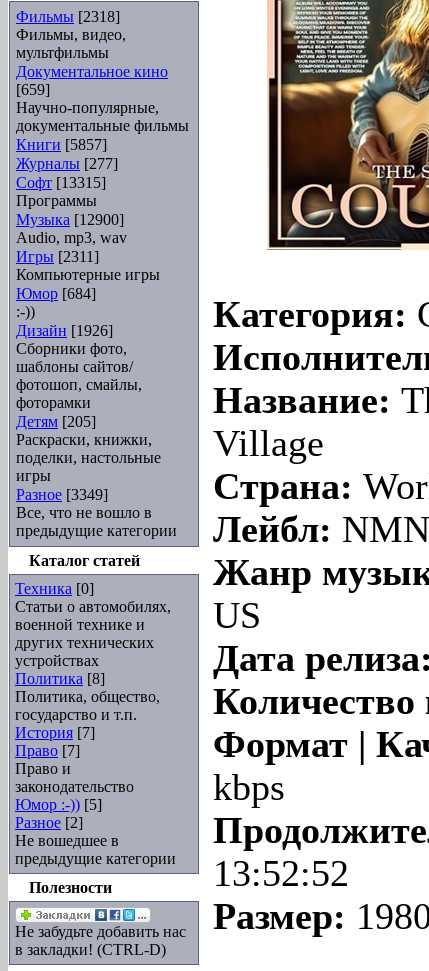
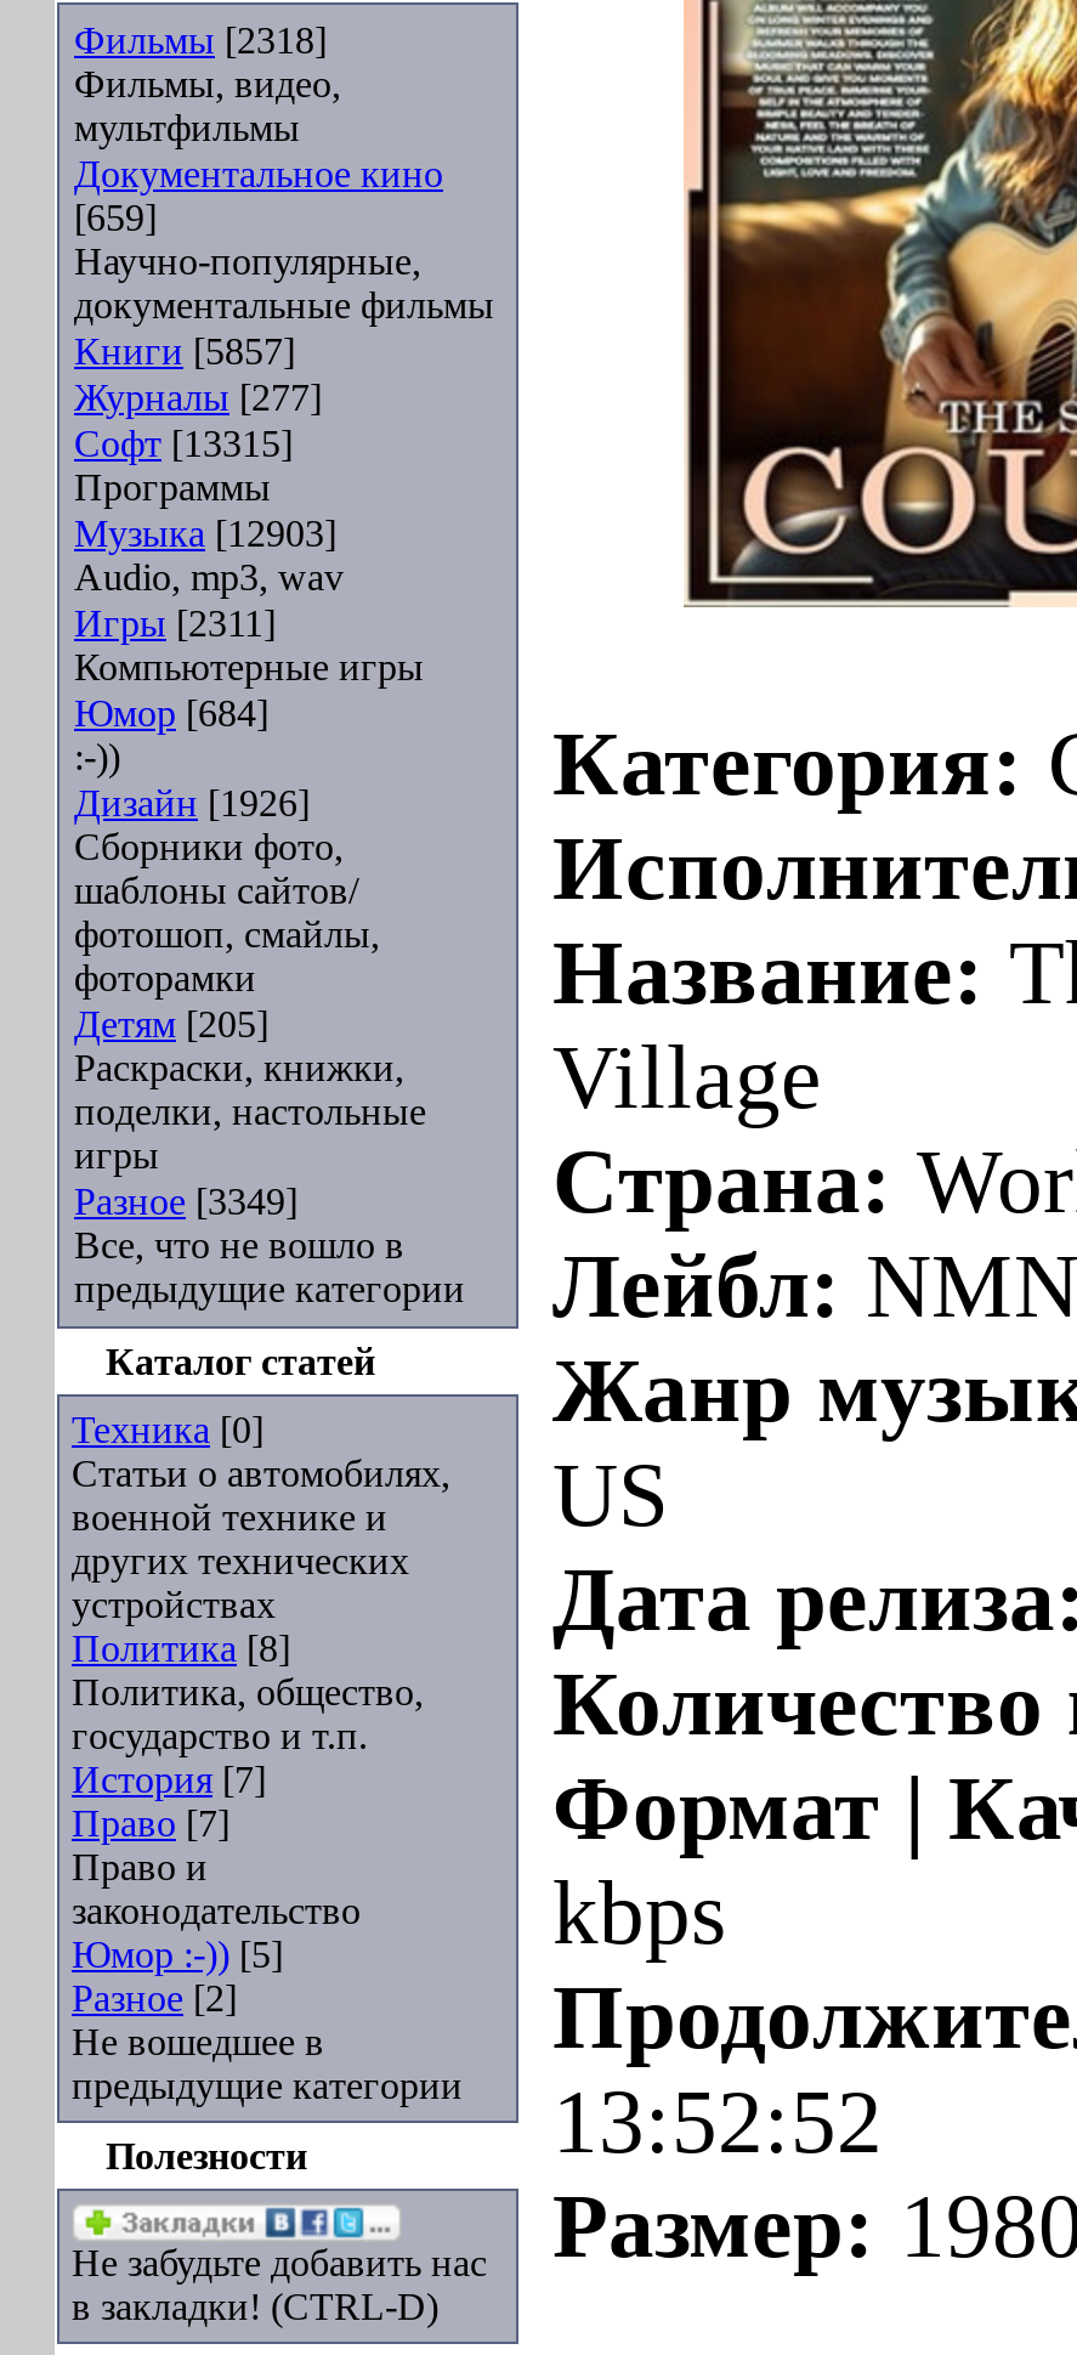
- Музыка [12900]
+ Музыка [12903]
